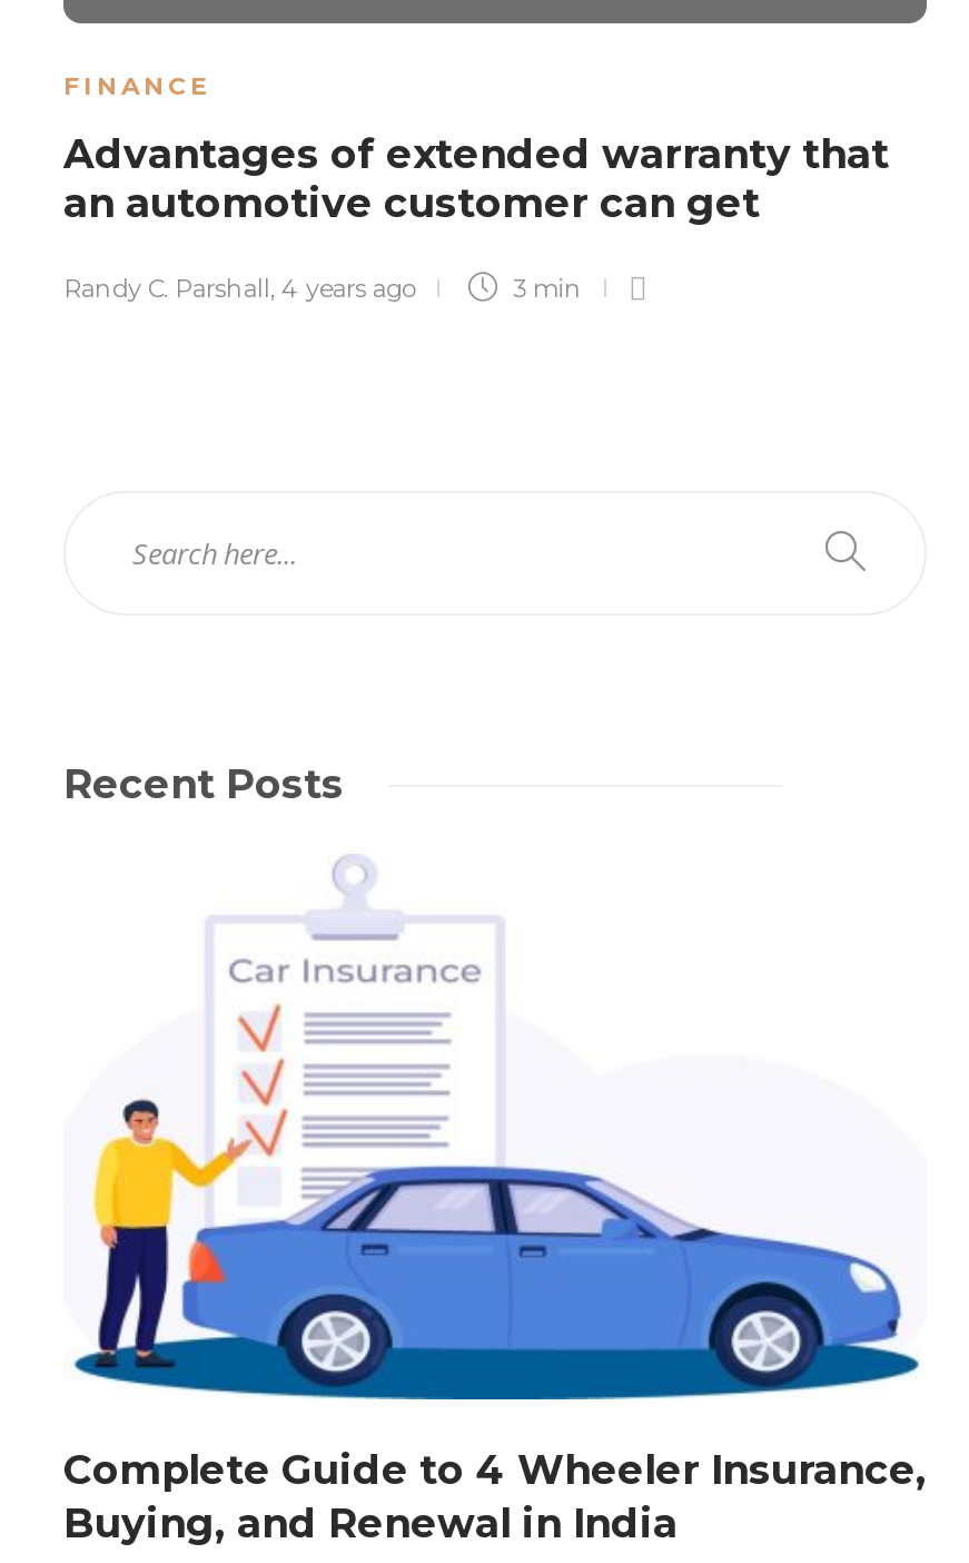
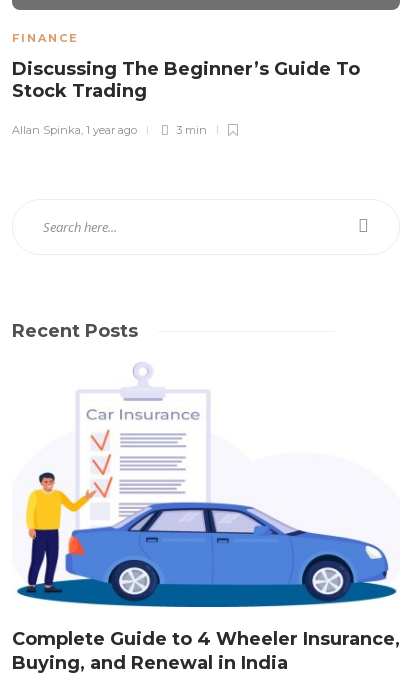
- Advantages of extended warranty that
- an automotive customer can get
+ Discussing The Beginner’s Guide To
+ Stock Trading

- Randy C. Parshall, 4 years ago
+ Allan Spinka, 1 year ago
